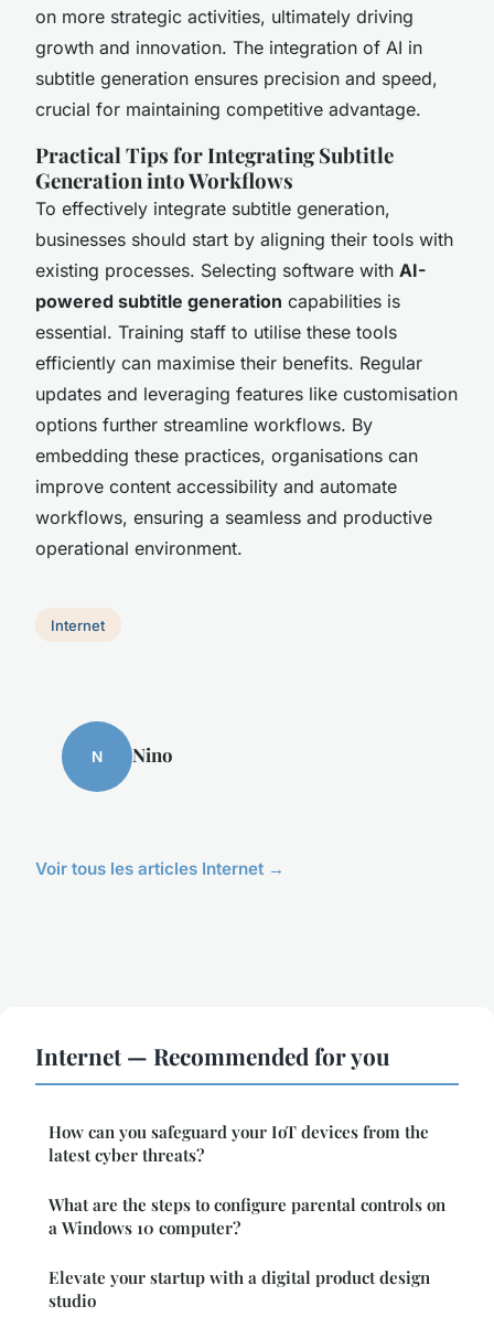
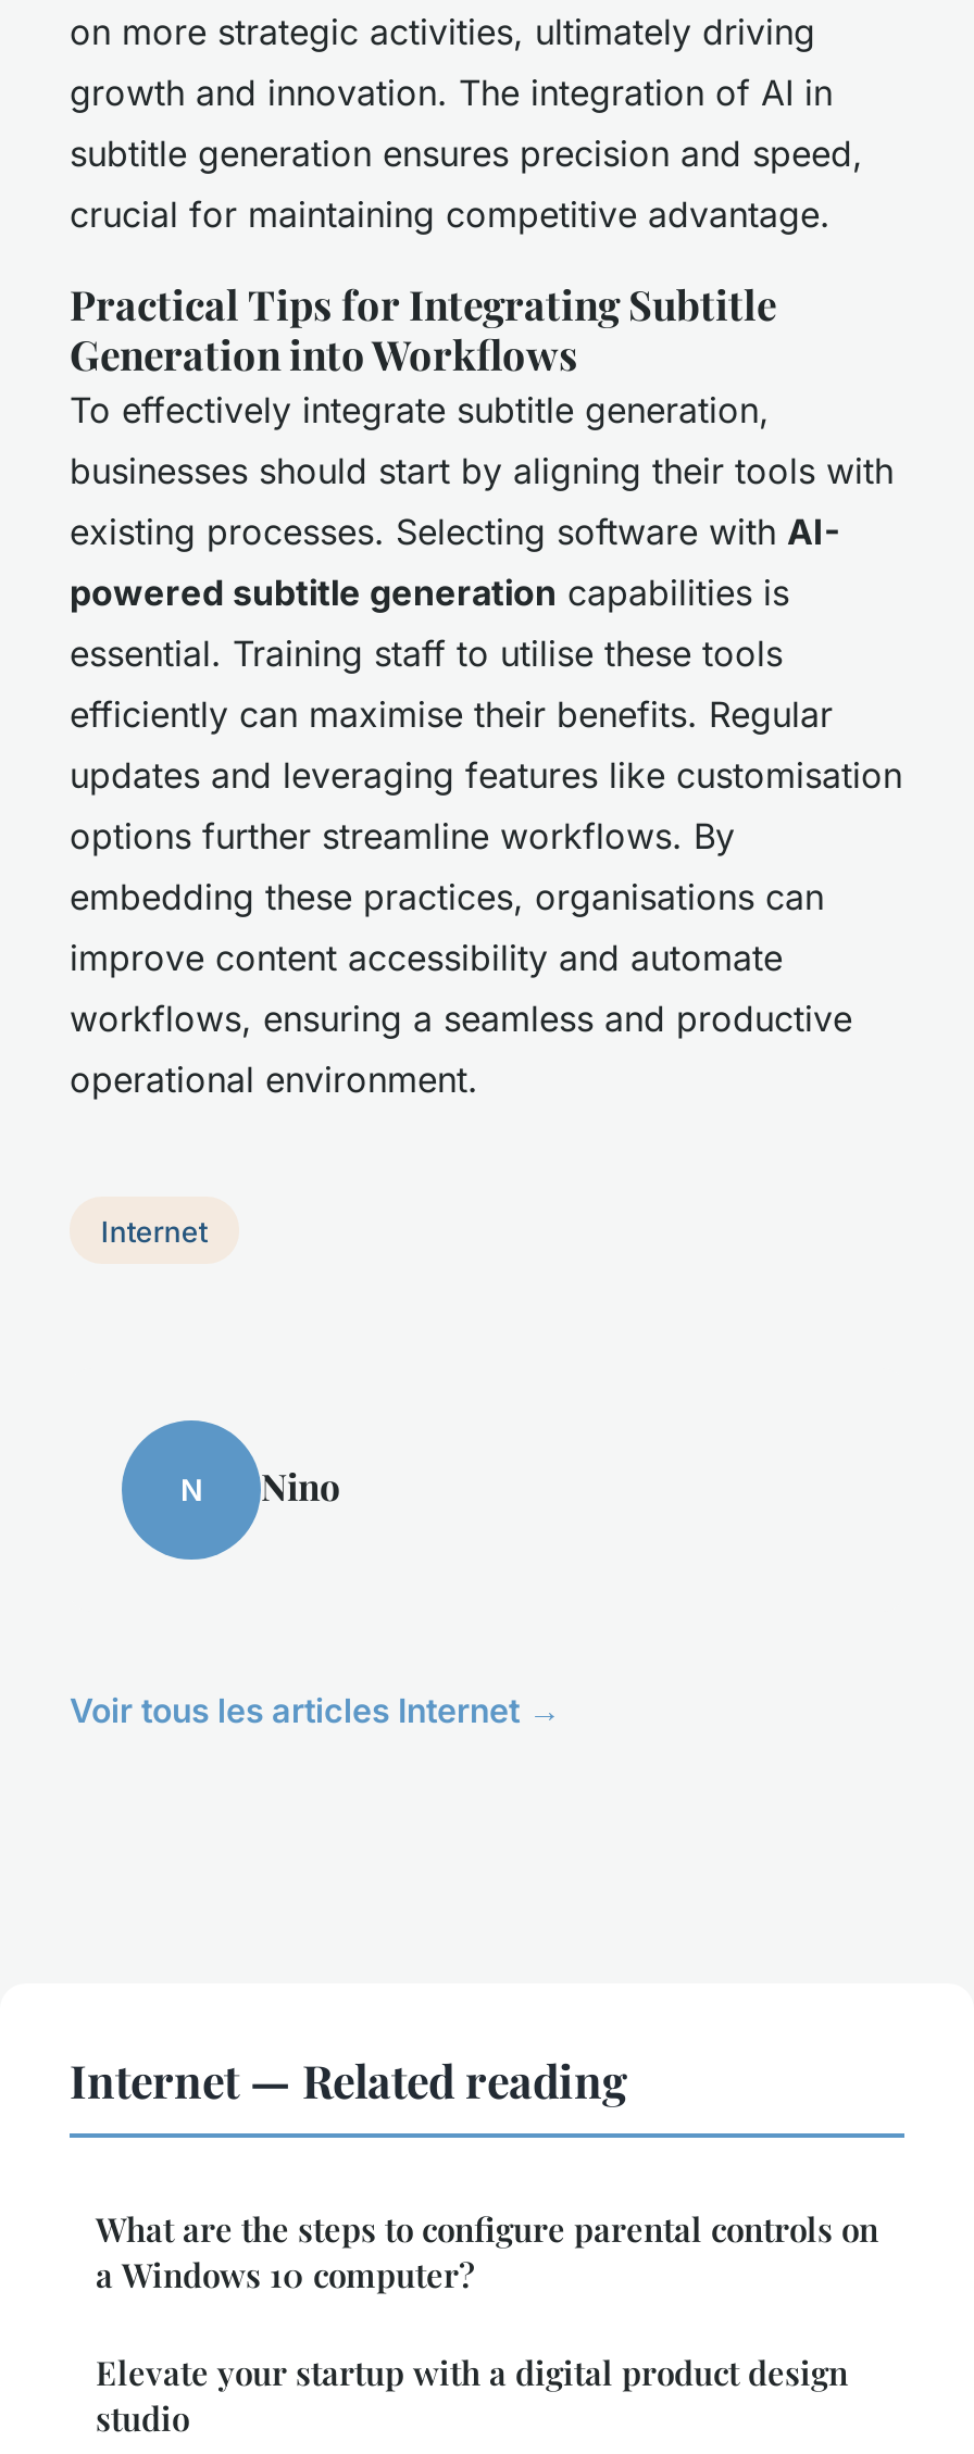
- Internet — Recommended for you
- How can you safeguard your IoT devices from the
- latest cyber threats?
+ Internet — Related reading
